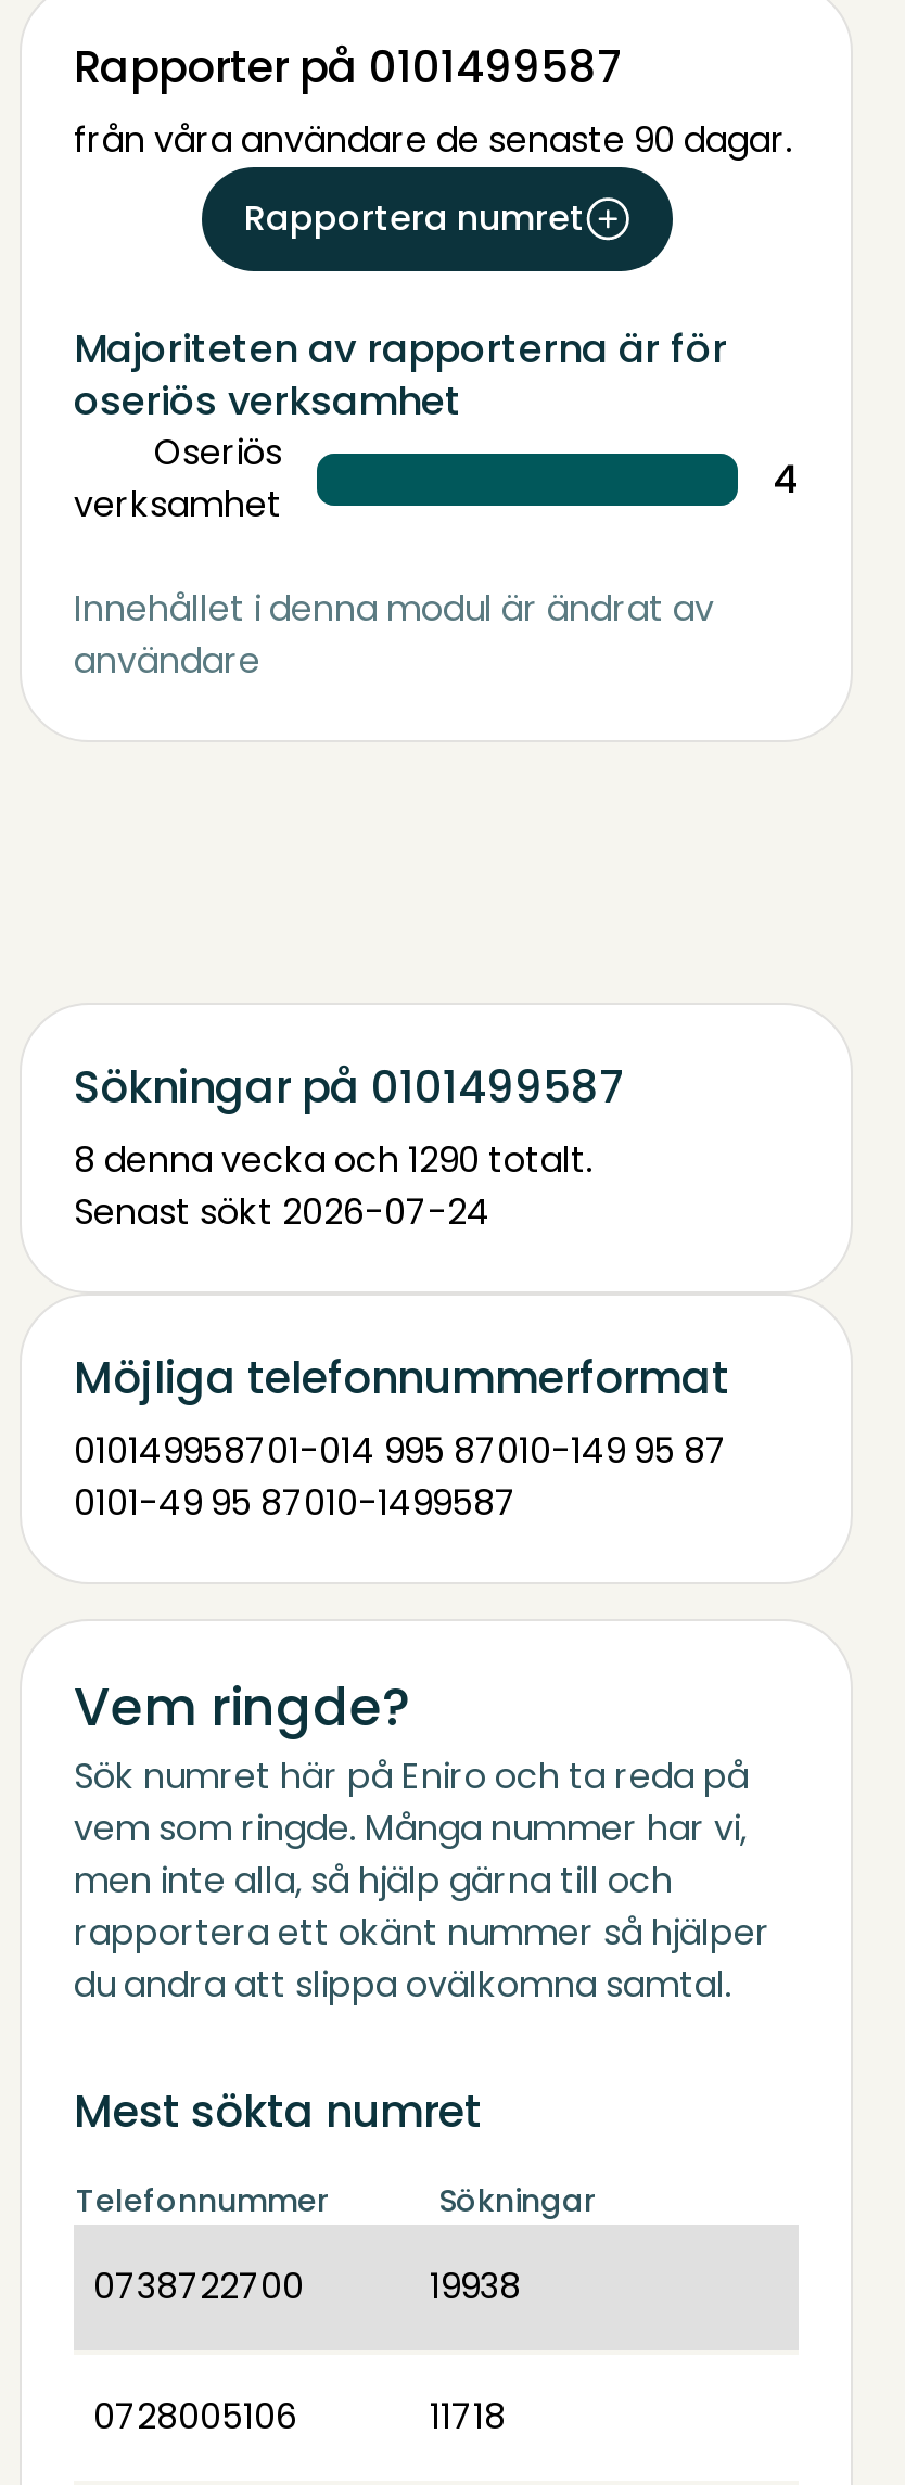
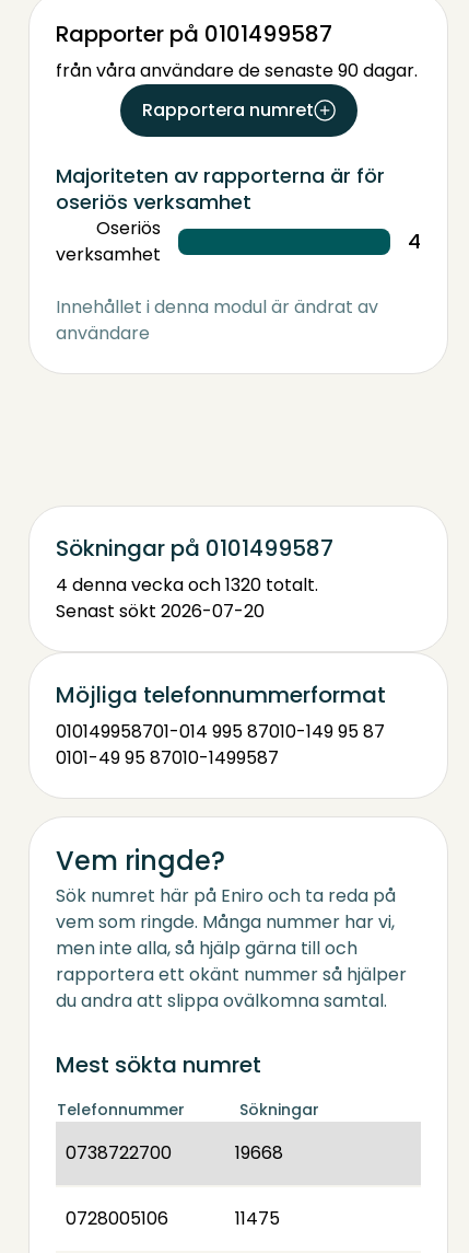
- 8 denna vecka och 1290 totalt.
+ 4 denna vecka och 1320 totalt.

- Senast sökt 2026-07-24
+ Senast sökt 2026-07-20

- 19938
+ 19668

- 11718
+ 11475
